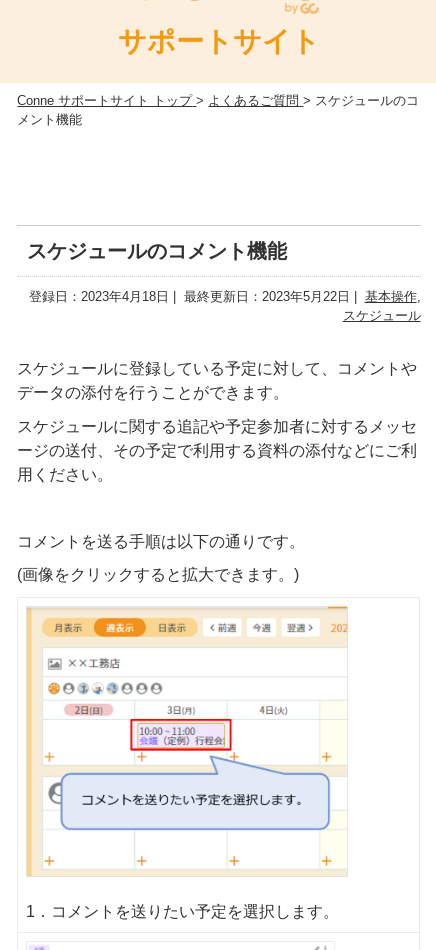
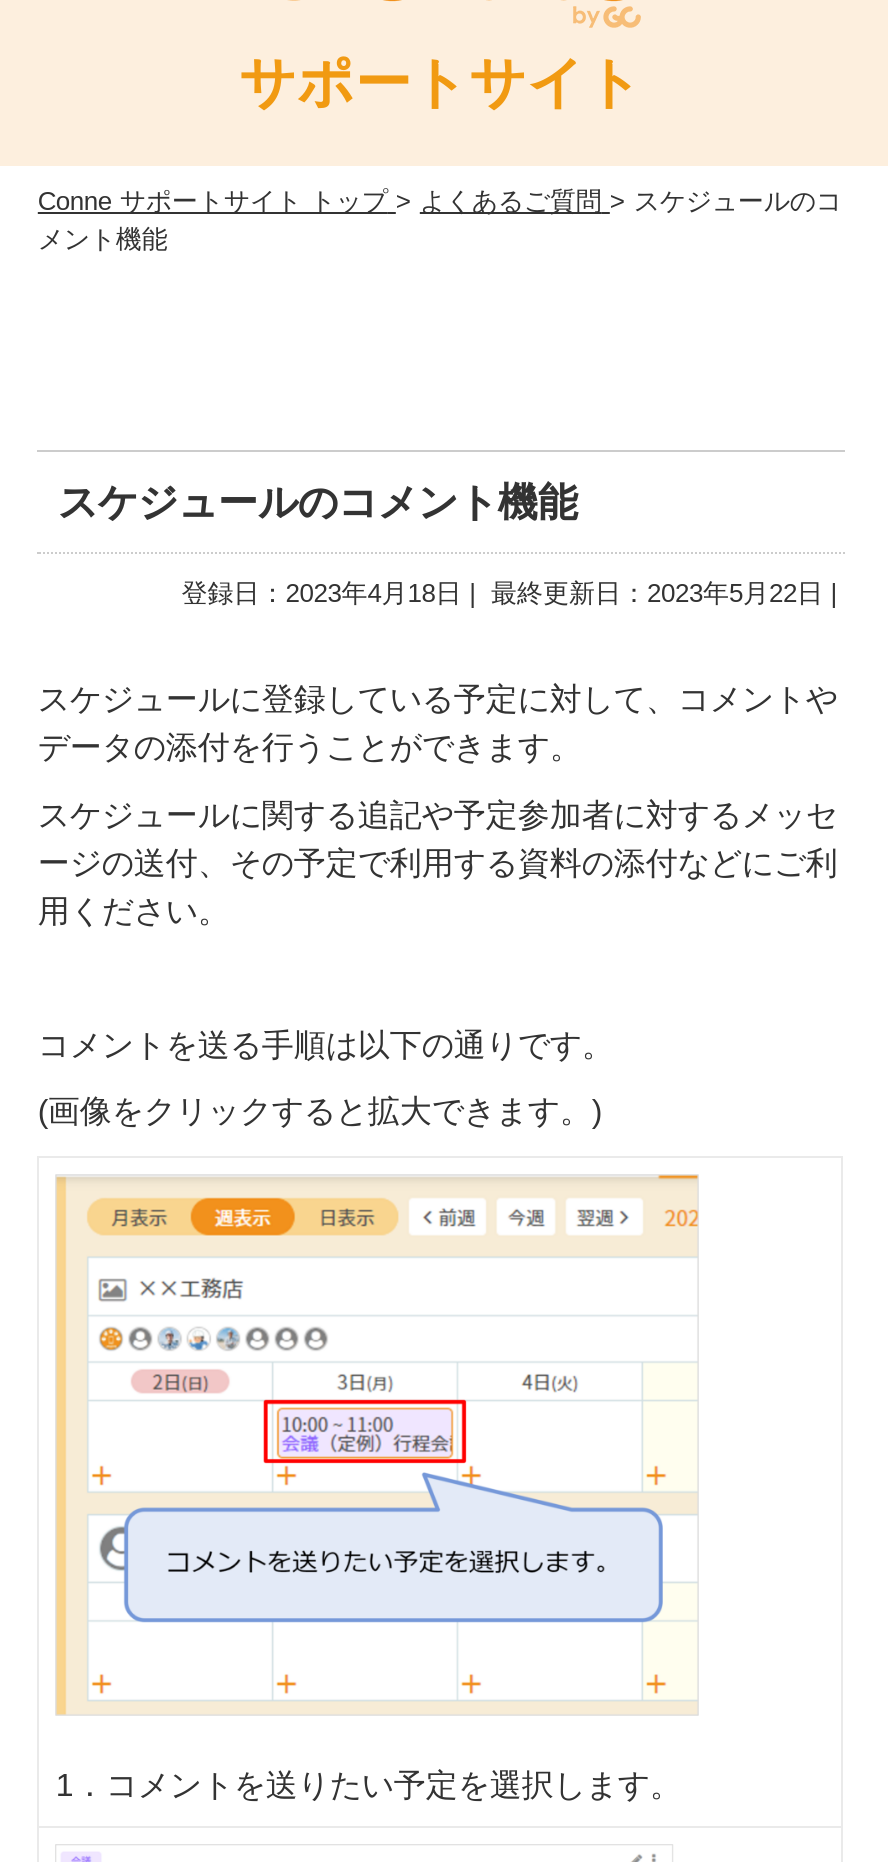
- 基本操作,
- スケジュール
